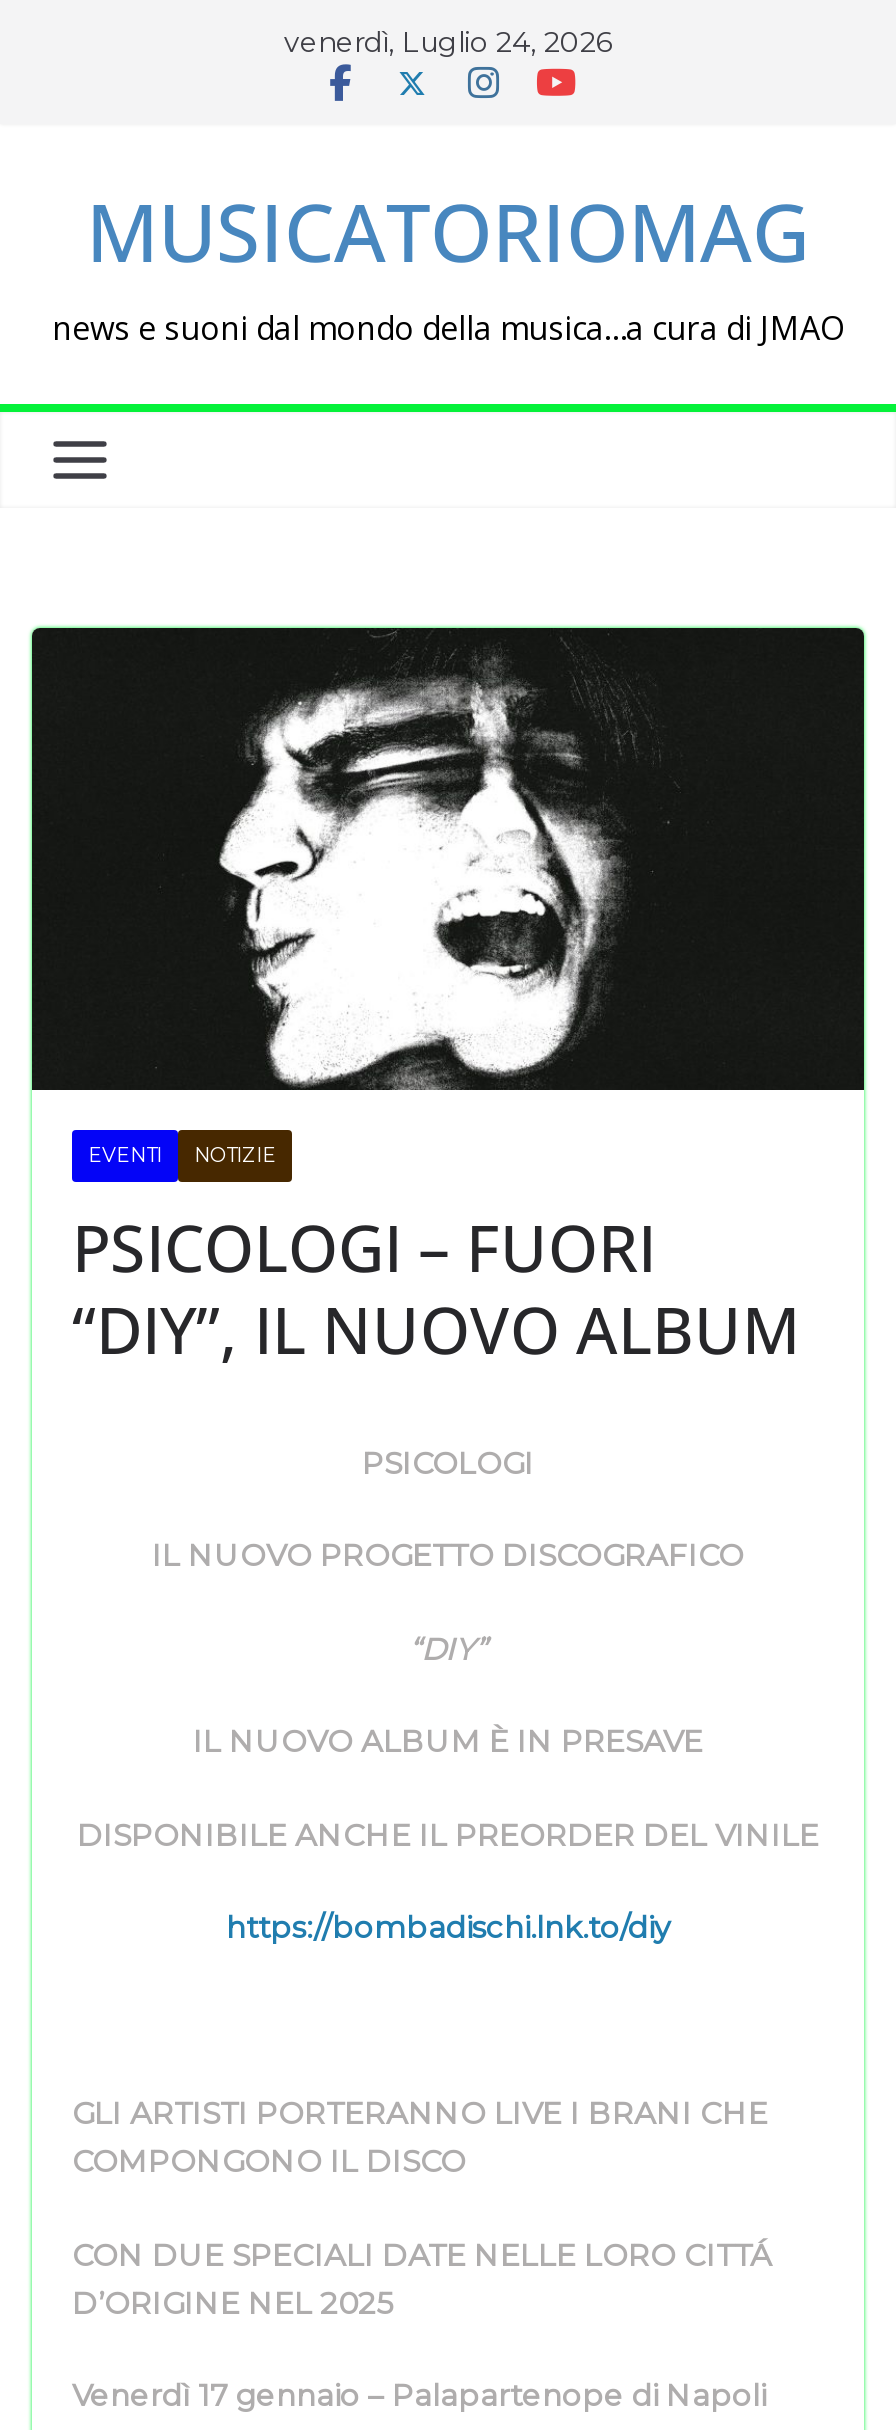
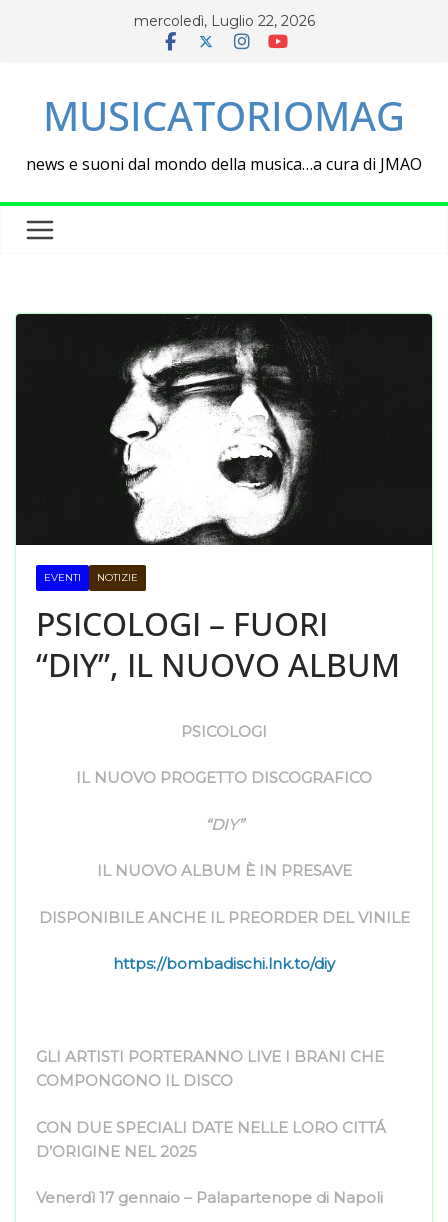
- venerdì, Luglio 24, 2026
+ mercoledì, Luglio 22, 2026
